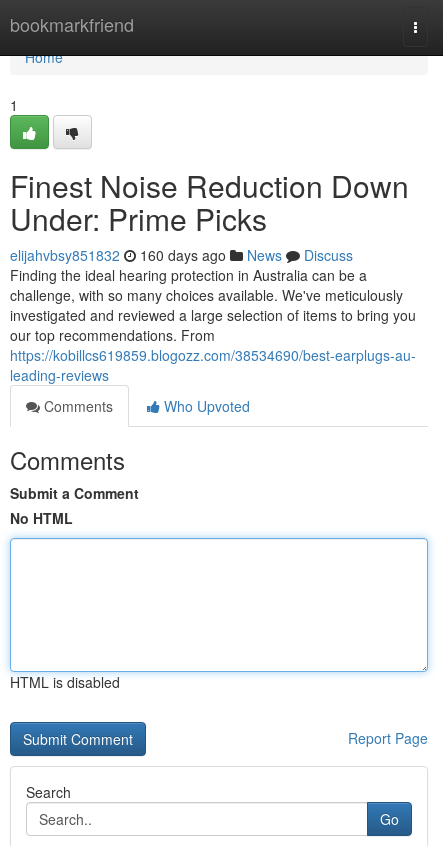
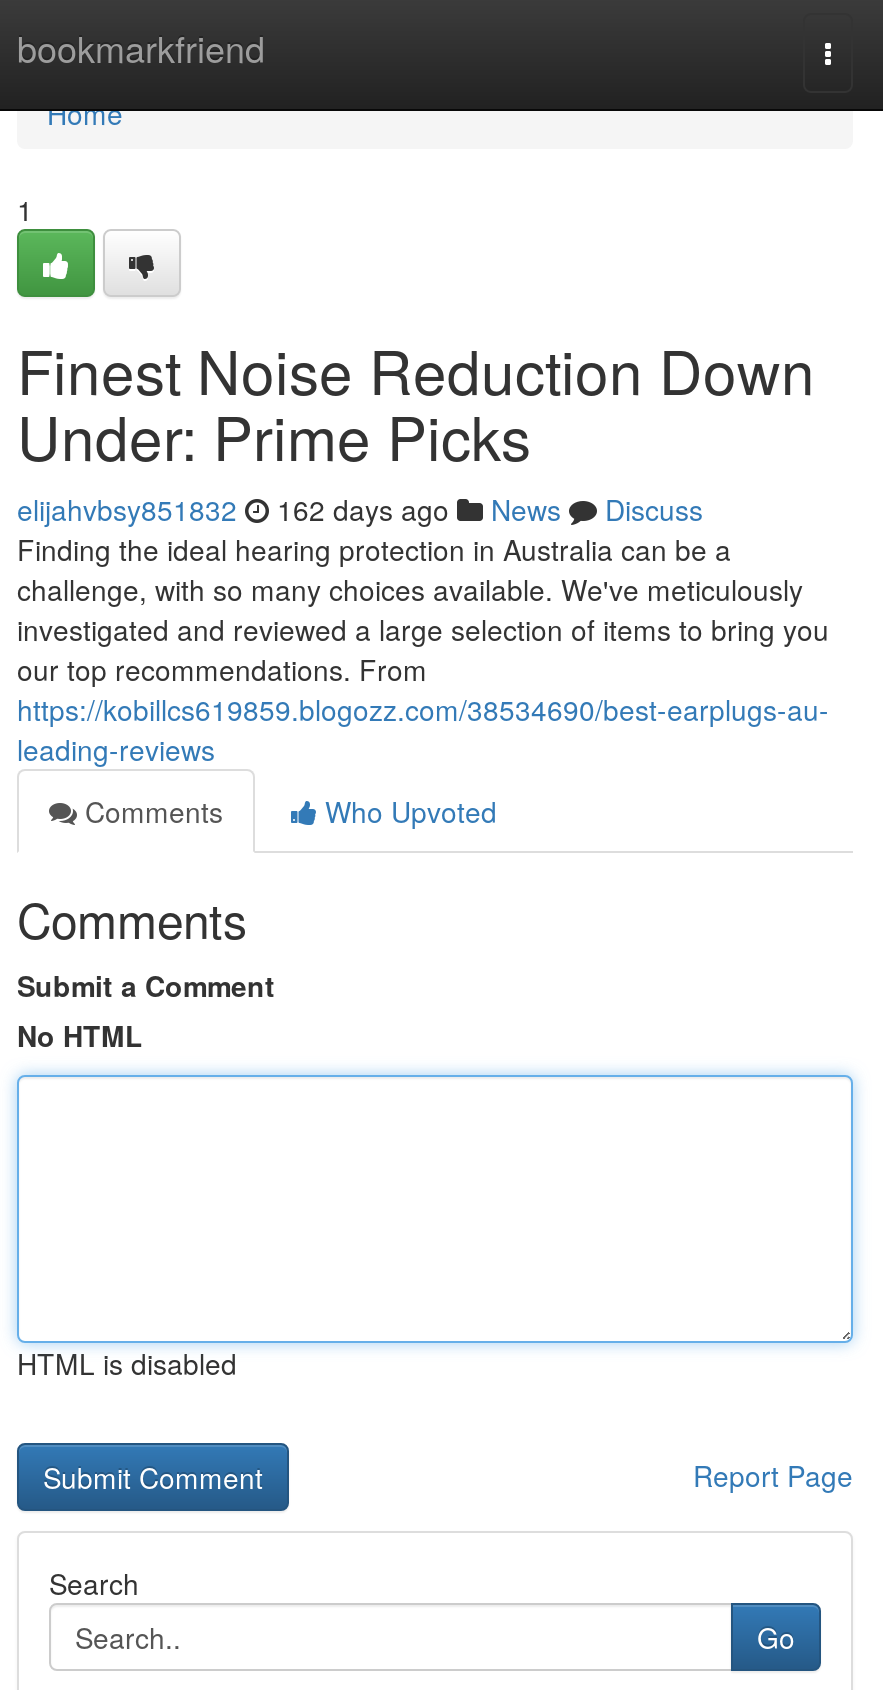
- elijahvbsy851832 160 days ago News Discuss
+ elijahvbsy851832 162 days ago News Discuss
